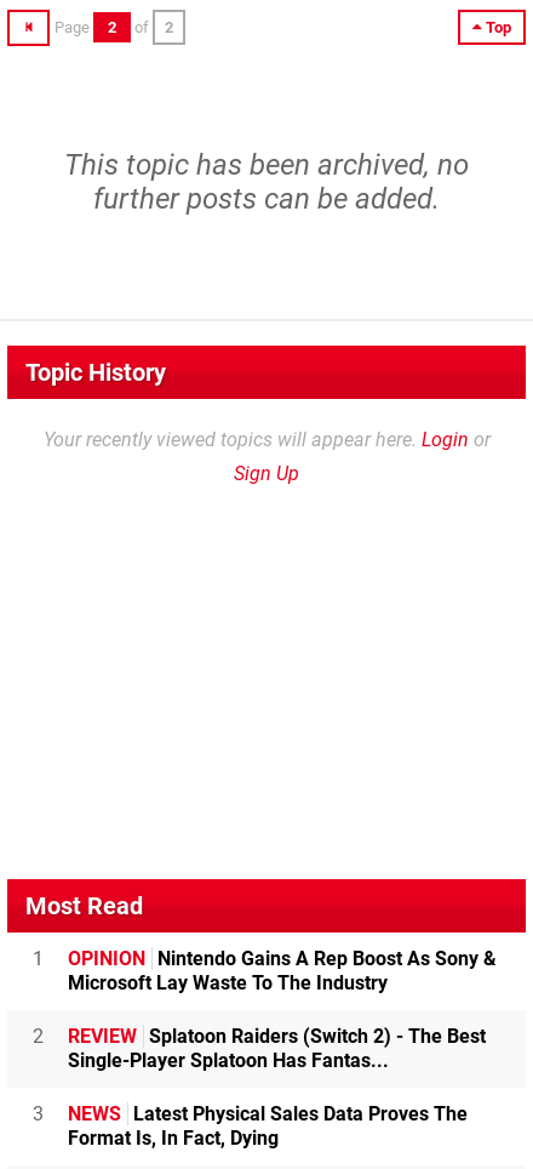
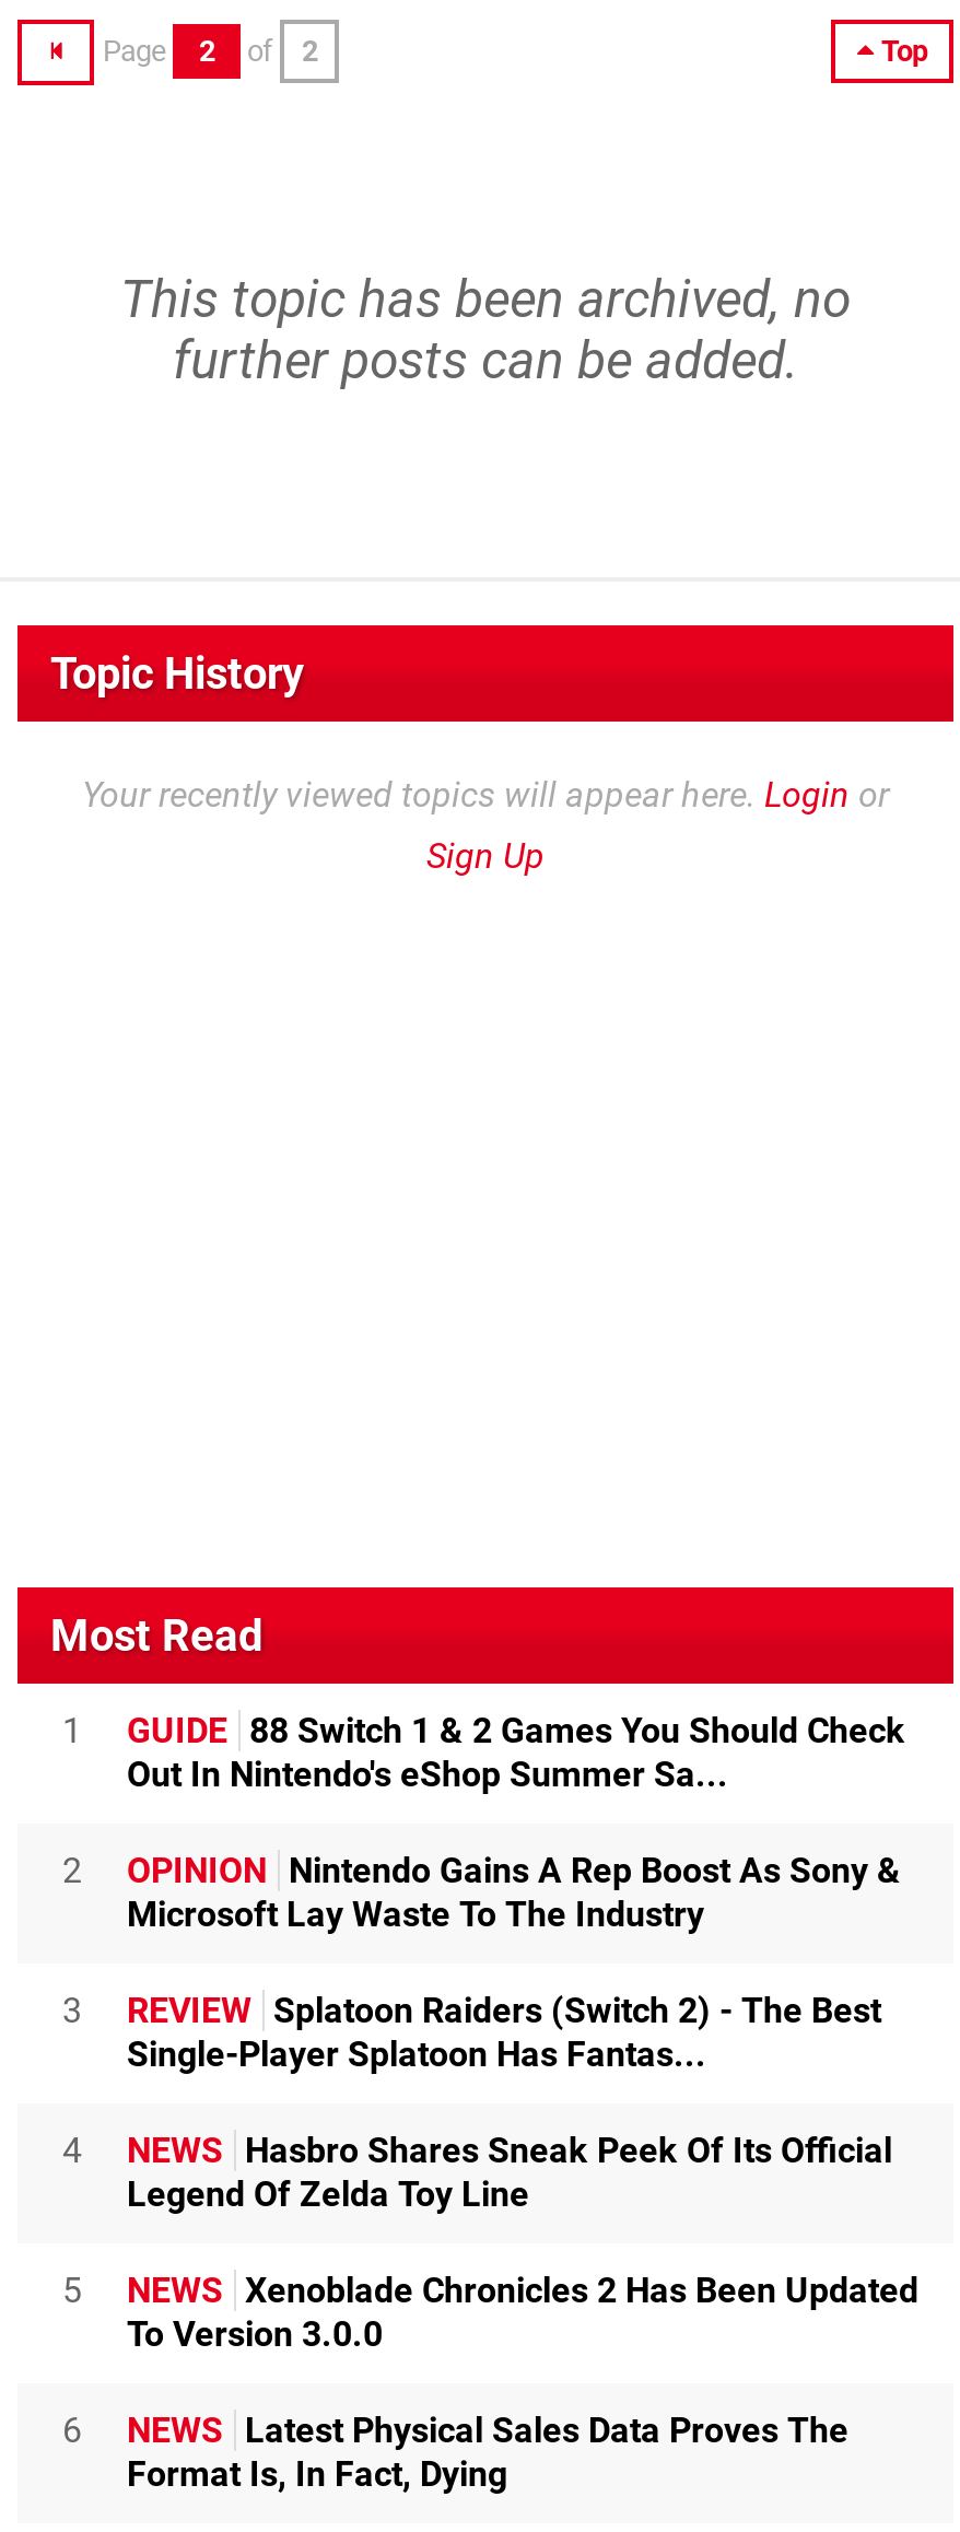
+ GUIDE 88 Switch 1 & 2 Games You Should Check
+ Out In Nintendo's eShop Summer Sa...
+ 2

- 2 REVIEW Splatoon Raiders (Switch 2) - The Best
+ 3 REVIEW Splatoon Raiders (Switch 2) - The Best

- 3
+ 4
+ NEWS Hasbro Shares Sneak Peek Of Its Official
+ Legend Of Zelda Toy Line
+ 5
+ NEWS Xenoblade Chronicles 2 Has Been Updated
+ To Version 3.0.0
+ 6
